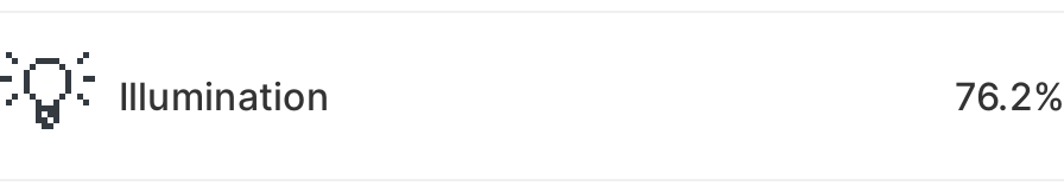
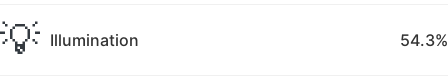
- 76.2%
+ 54.3%
